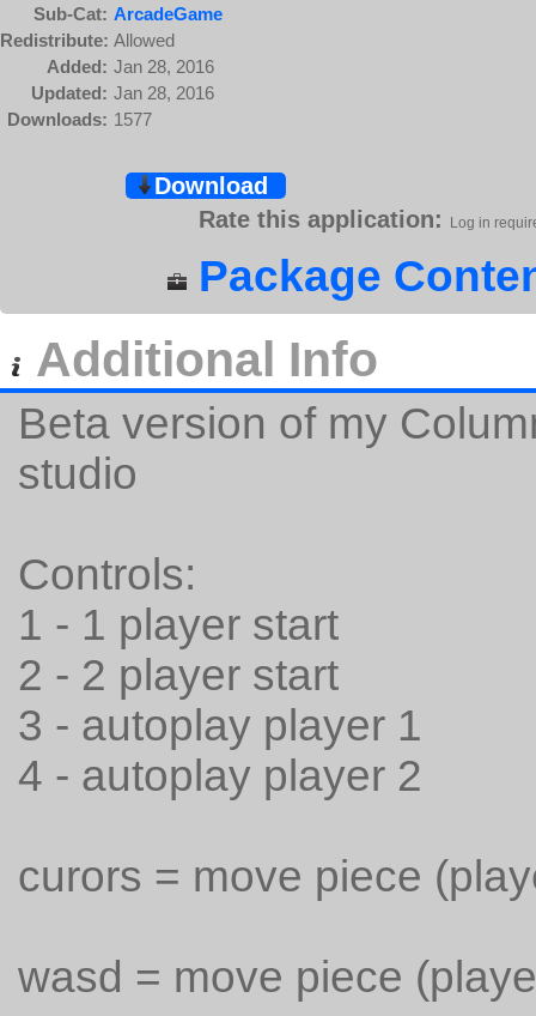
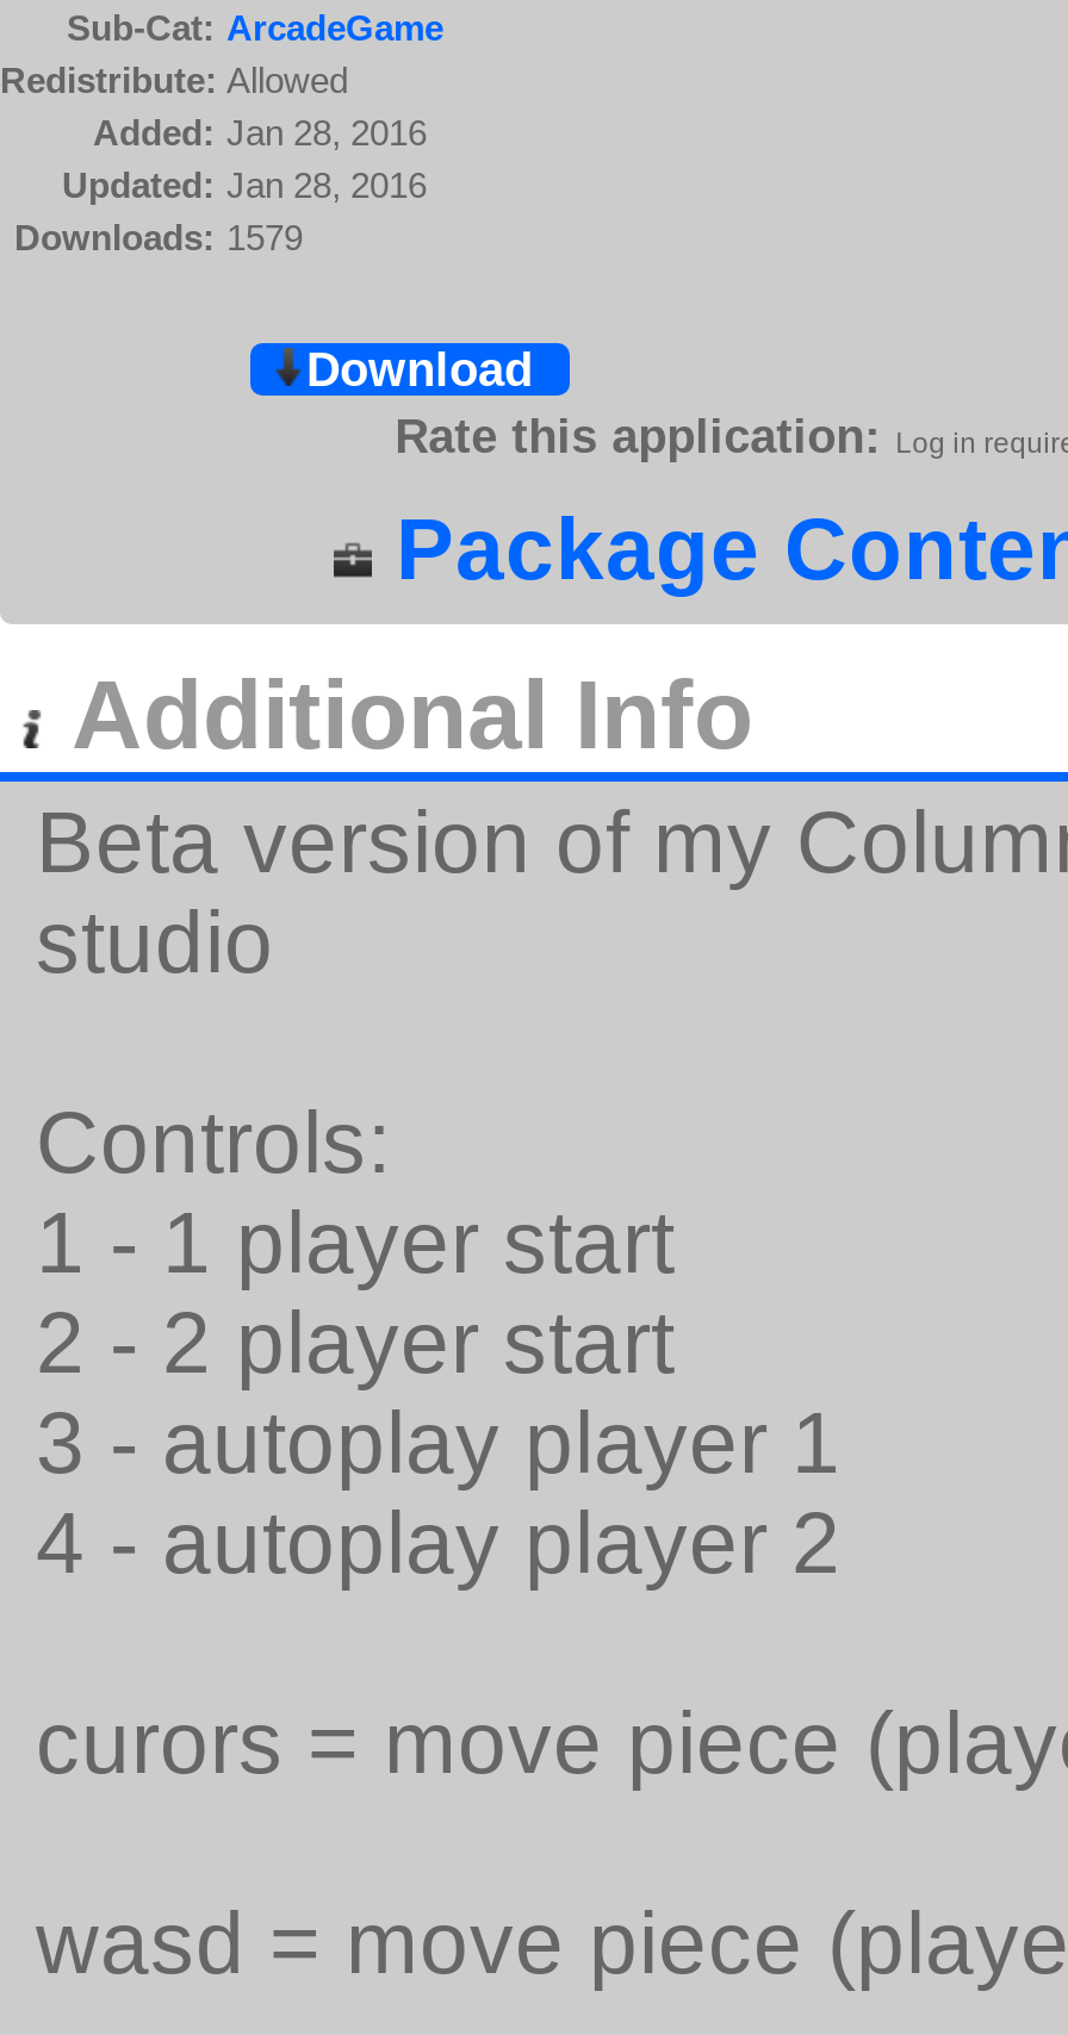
- Downloads: 1577
+ Downloads: 1579
